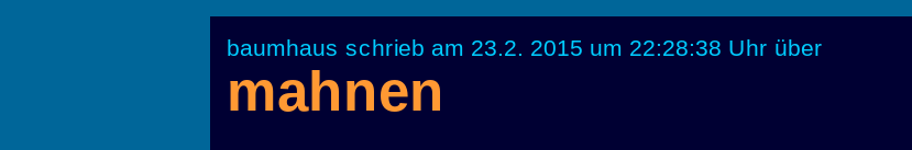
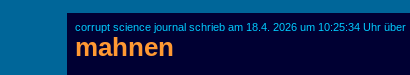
- baumhaus schrieb am 23.2. 2015 um 22:28:38 Uhr über
+ corrupt science journal schrieb am 18.4. 2026 um 10:25:34 Uhr über
